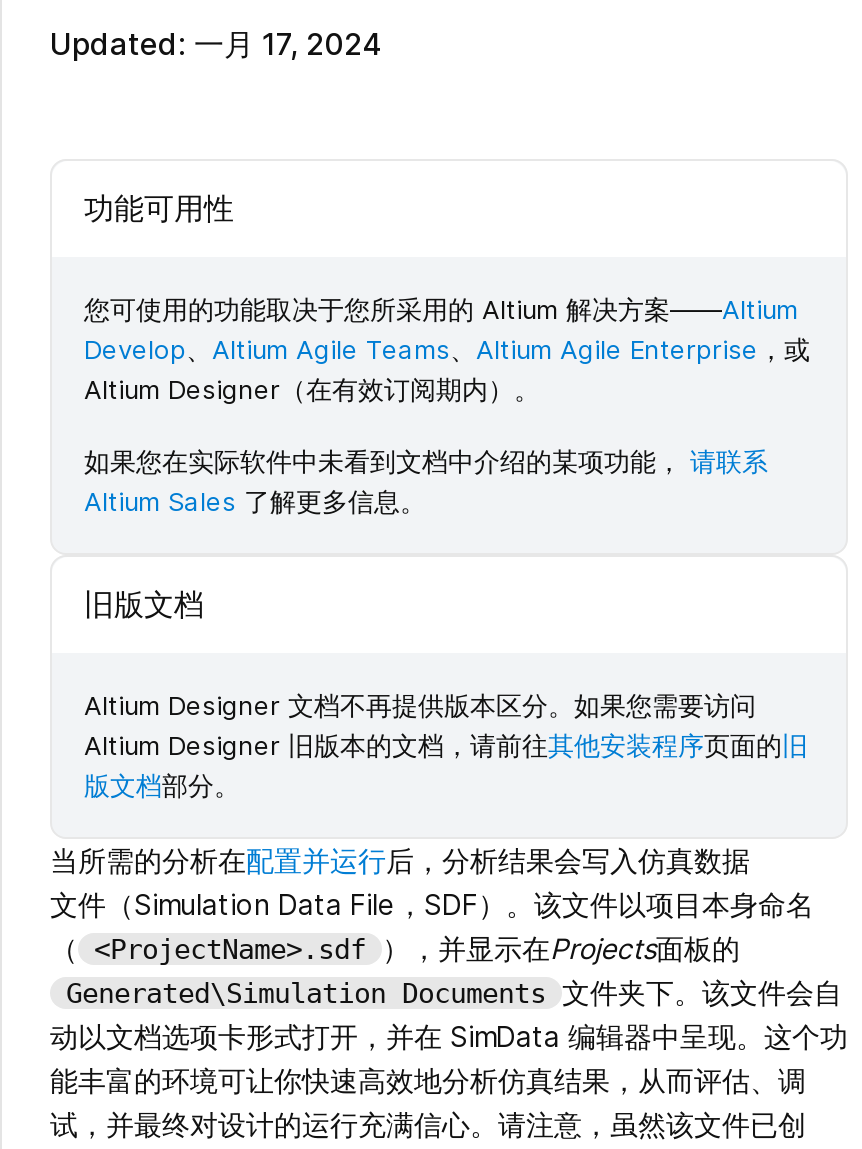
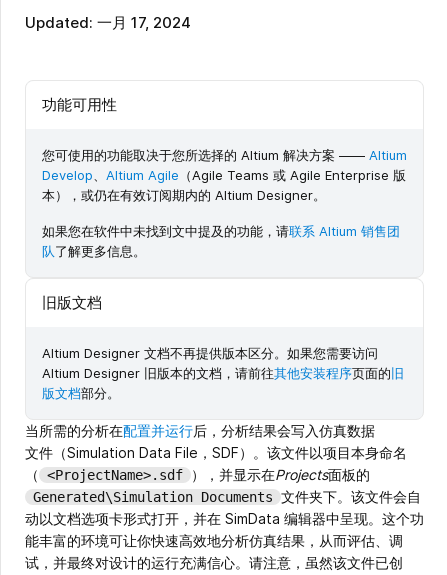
- 您可使用的功能取决于您所采用的 Altium 解决方案——Altium
- Develop、Altium Agile Teams、Altium Agile Enterprise，或
- Altium Designer（在有效订阅期内）。
+ 您可使用的功能取决于您所选择的 Altium 解决方案 ——Altium
+ Develop、Altium Agile（Agile Teams 或 Agile Enterprise 版
+ 本），或仍在有效订阅期内的 Altium Designer。

- 如果您在实际软件中未看到文档中介绍的某项功能，请联系
- Altium Sales了解更多信息。
+ 如果您在软件中未找到文中提及的功能，请联系 Altium 销售团
+ 队了解更多信息。
